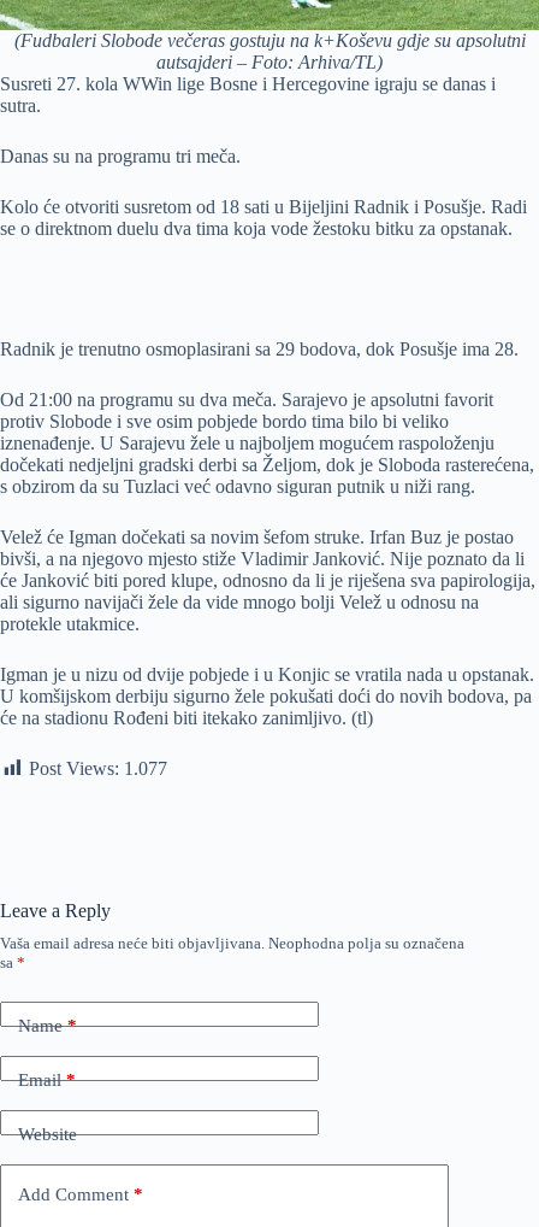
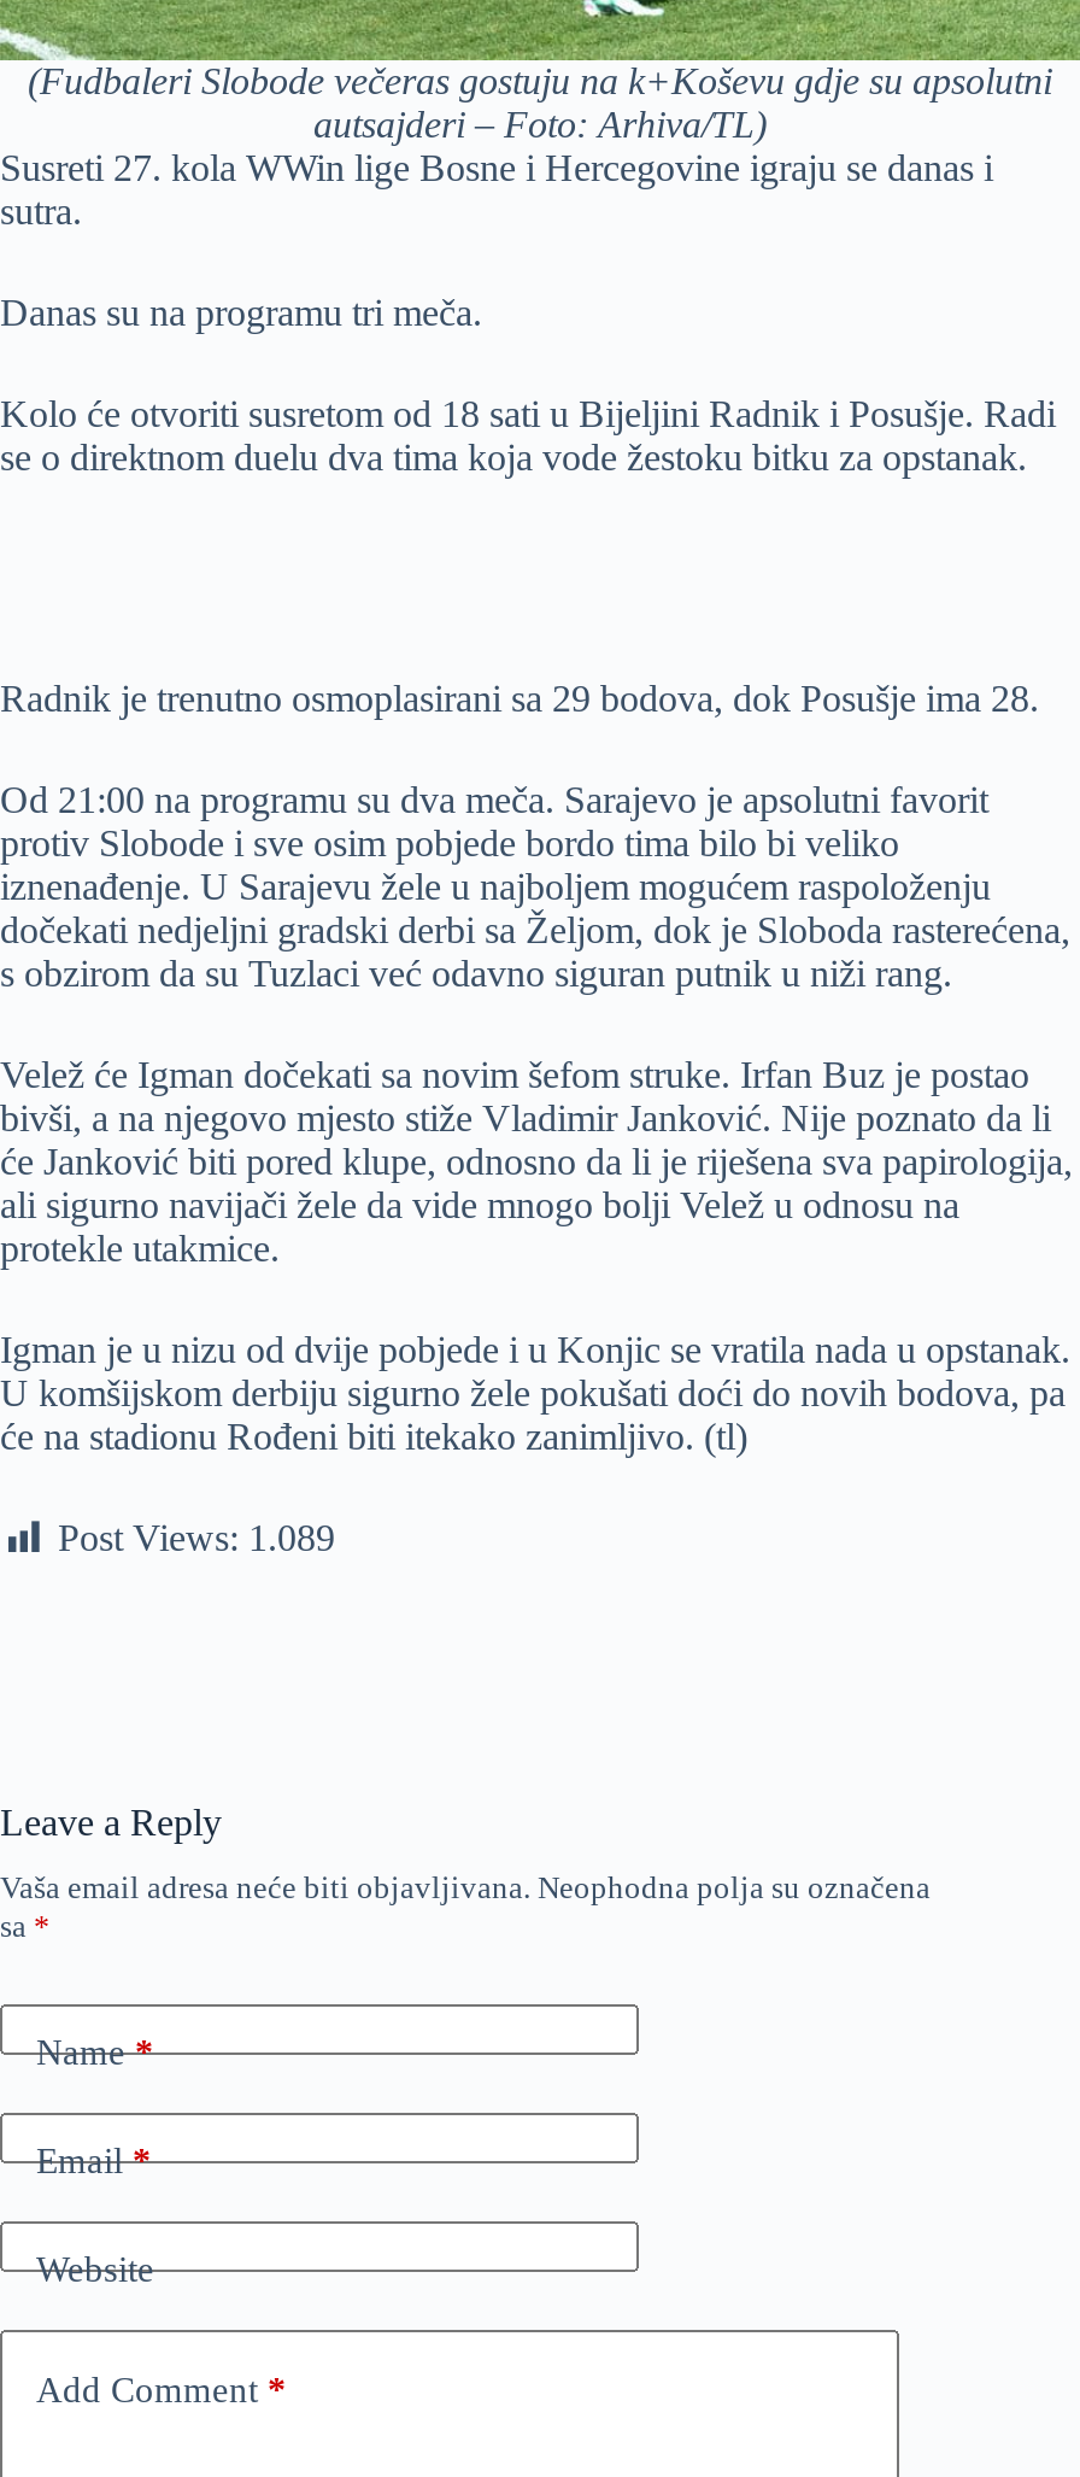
- Post Views: 1.077
+ Post Views: 1.089
